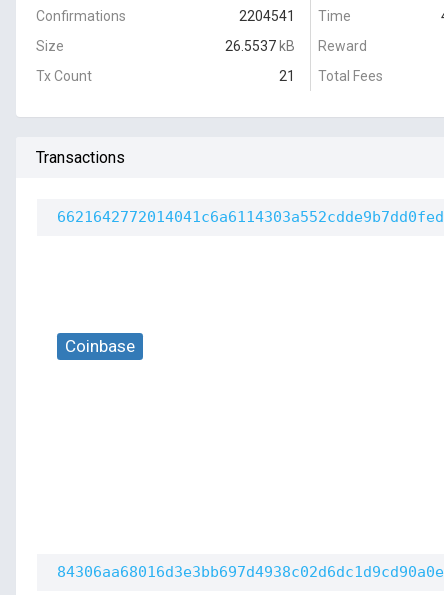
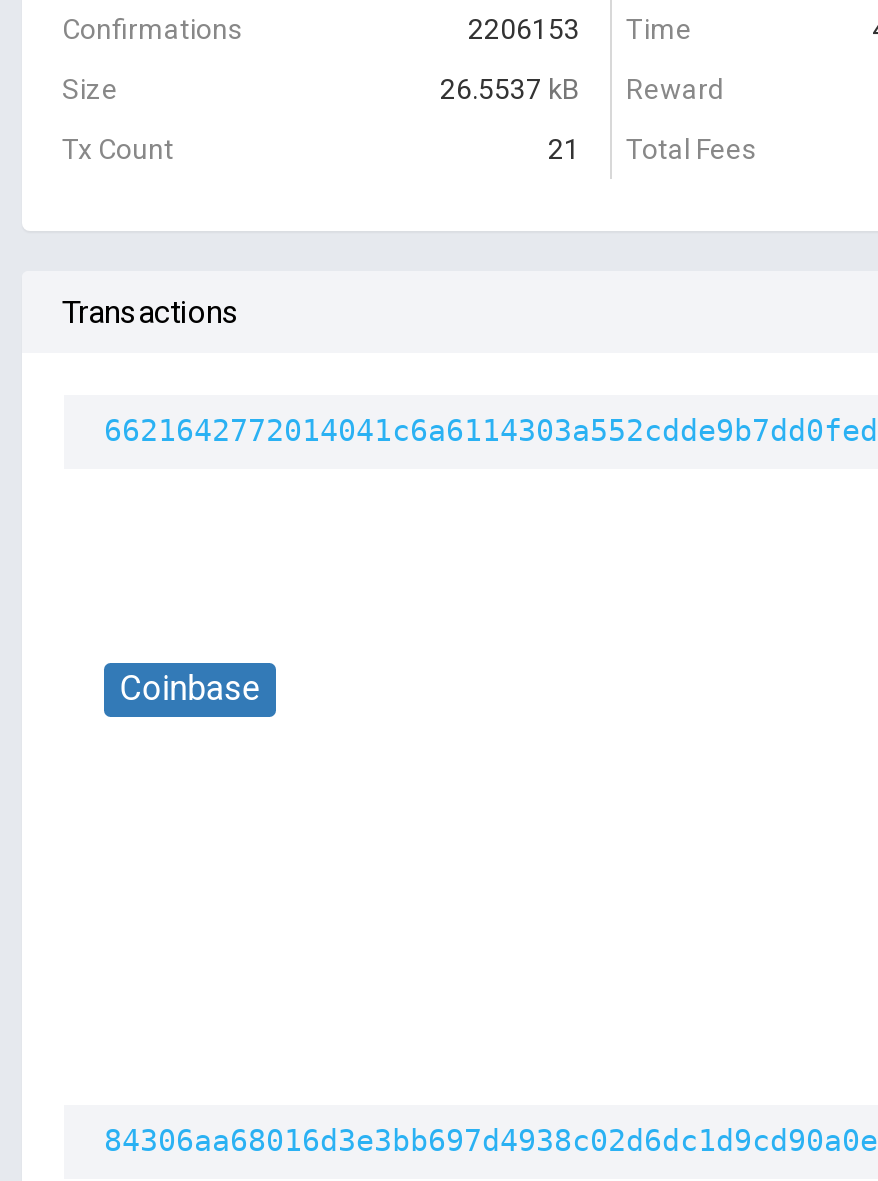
- 2204541 Time
+ 2206153 Time
